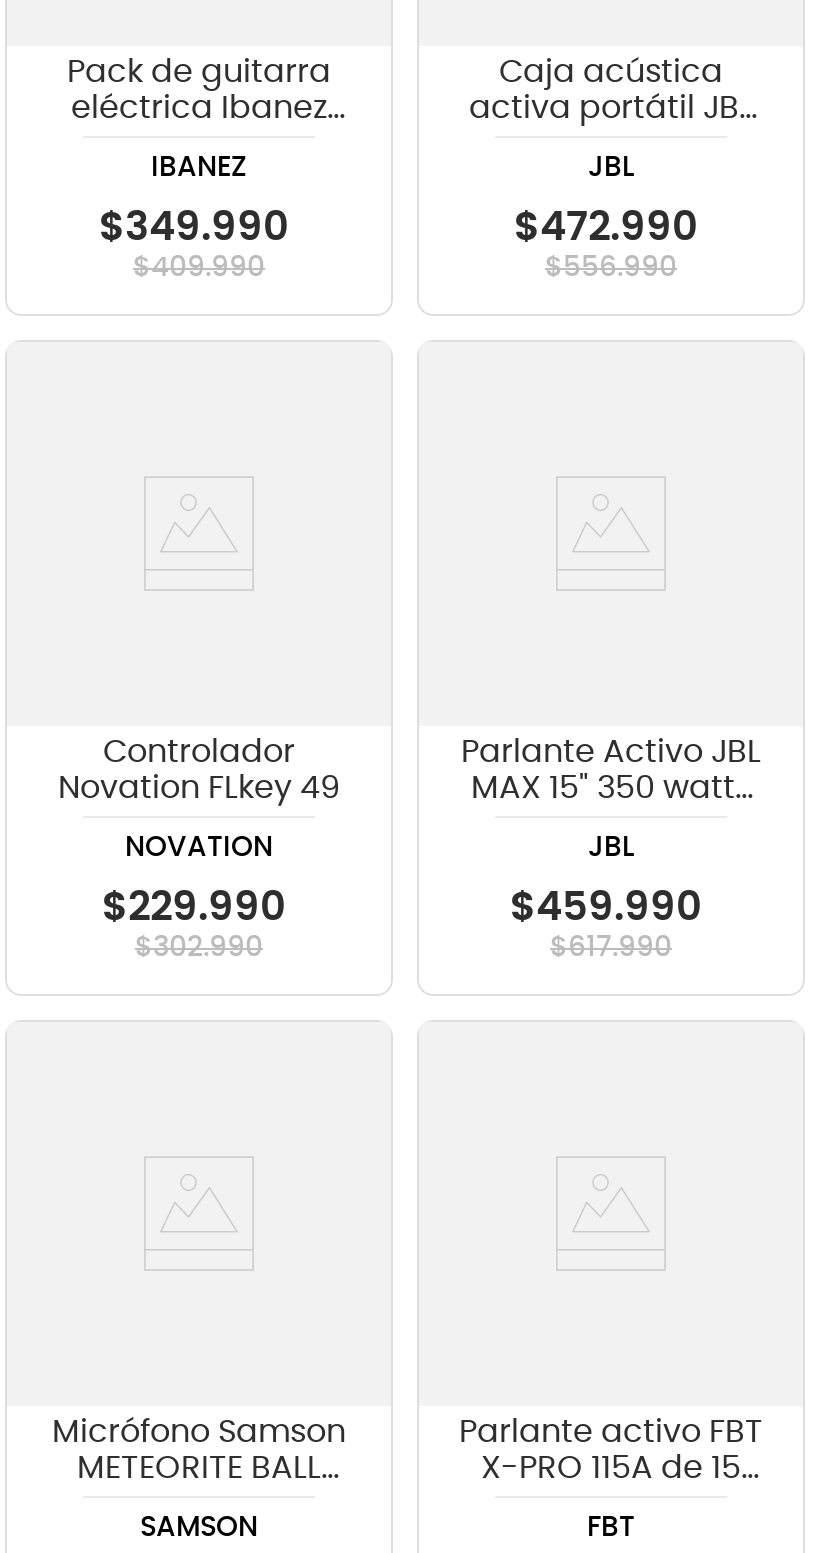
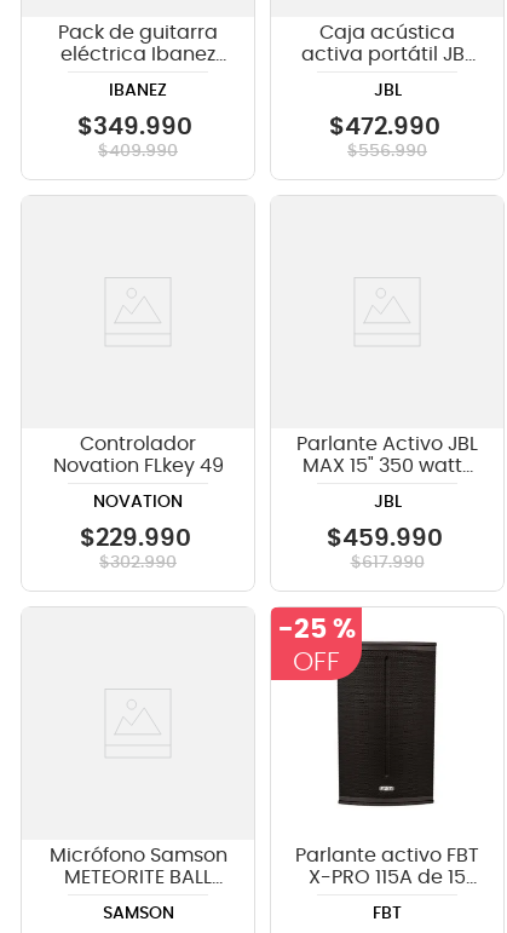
+ [image]
+ -25 %
